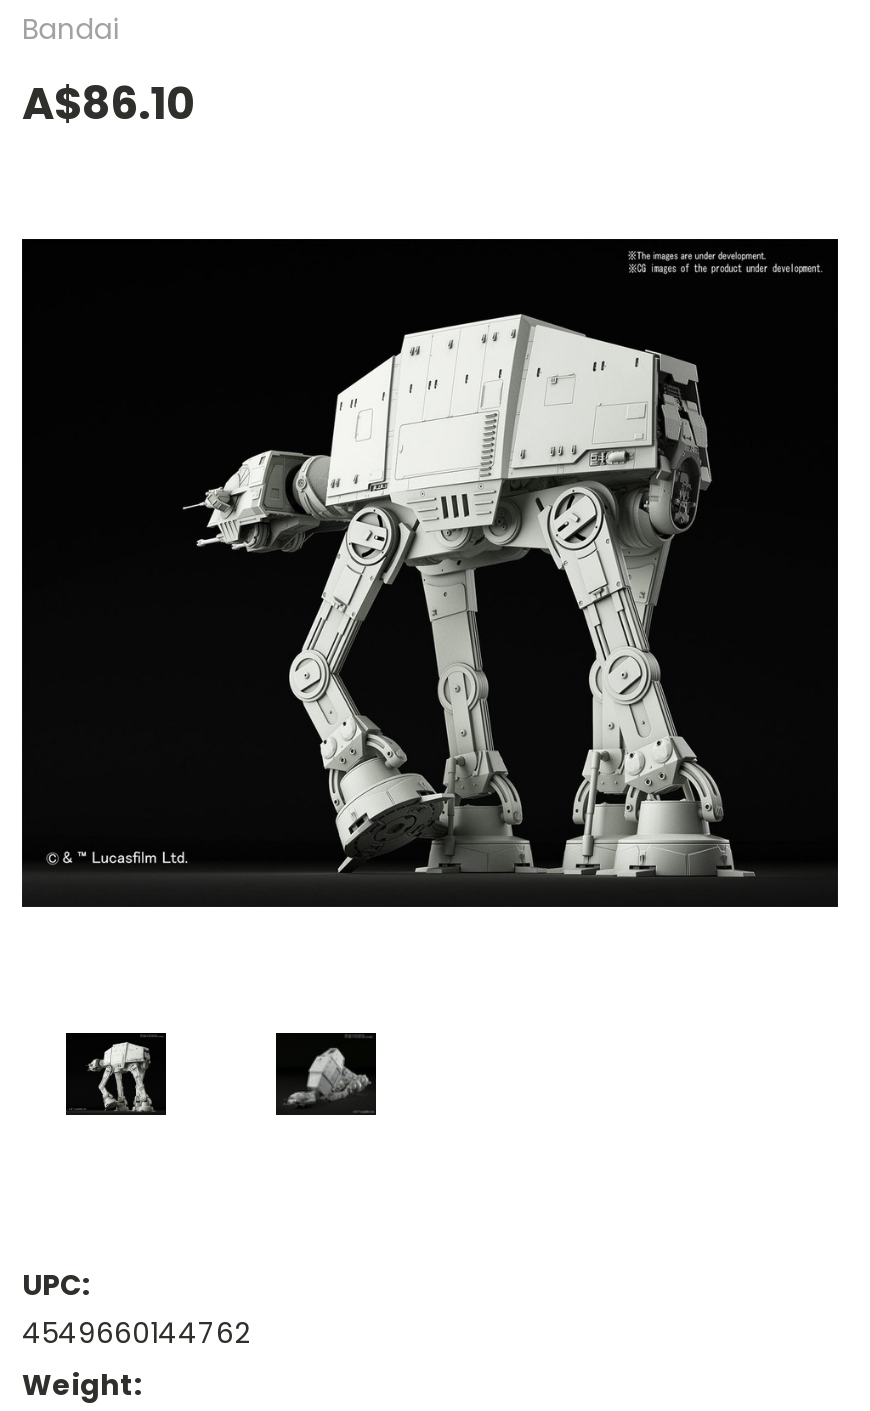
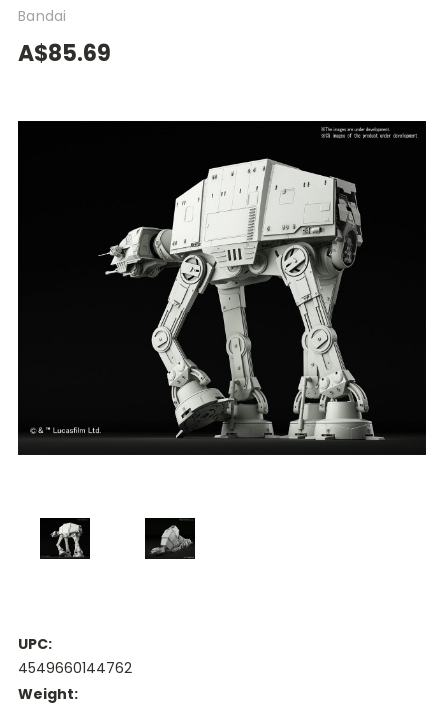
- A$86.10
+ A$85.69
